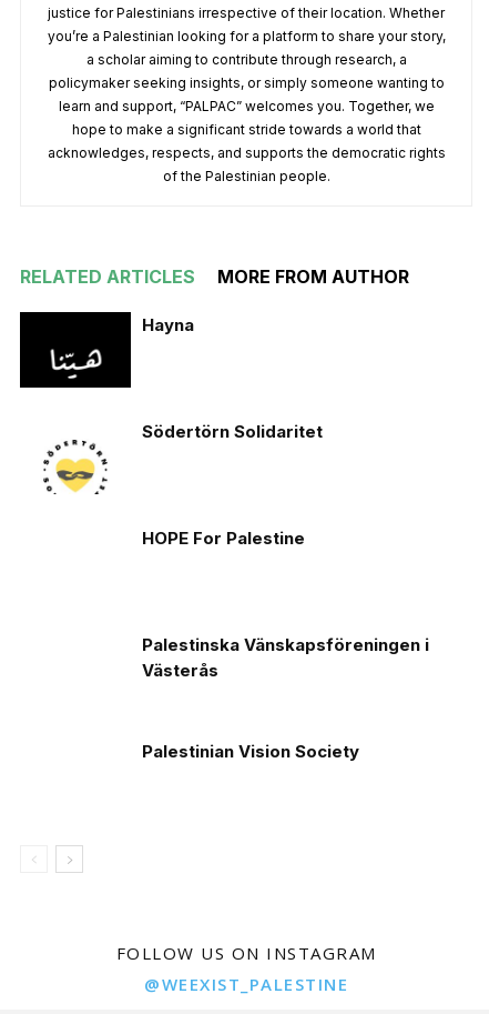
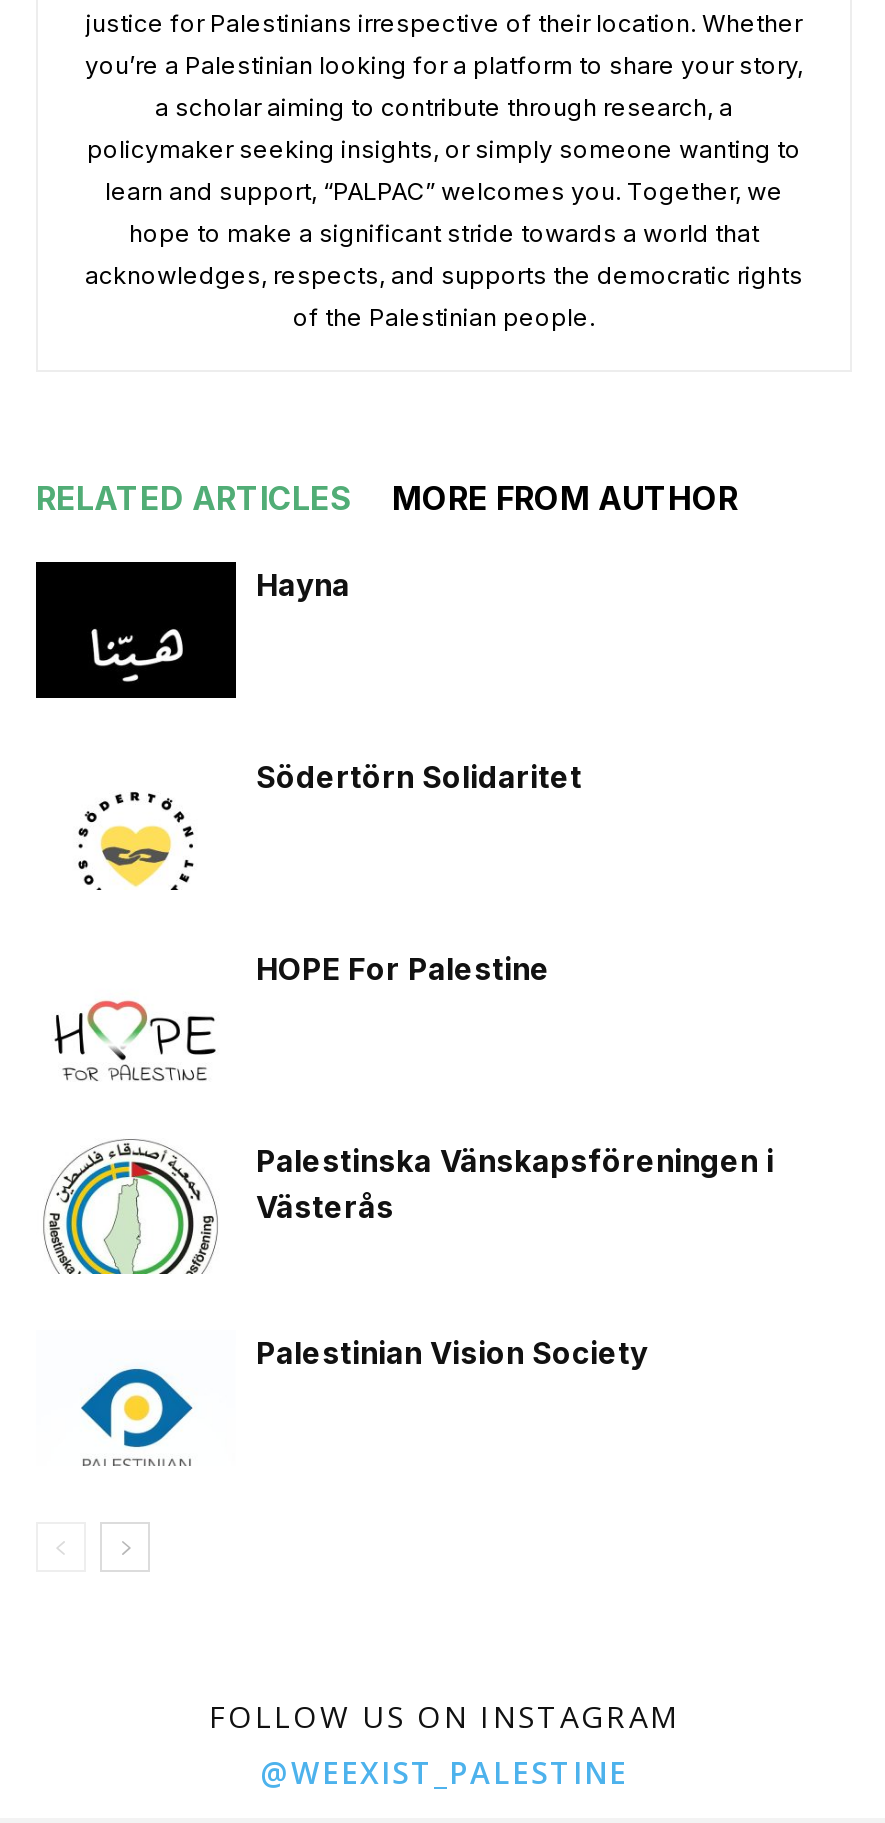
+ [image]

+ [image]

+ [image]
